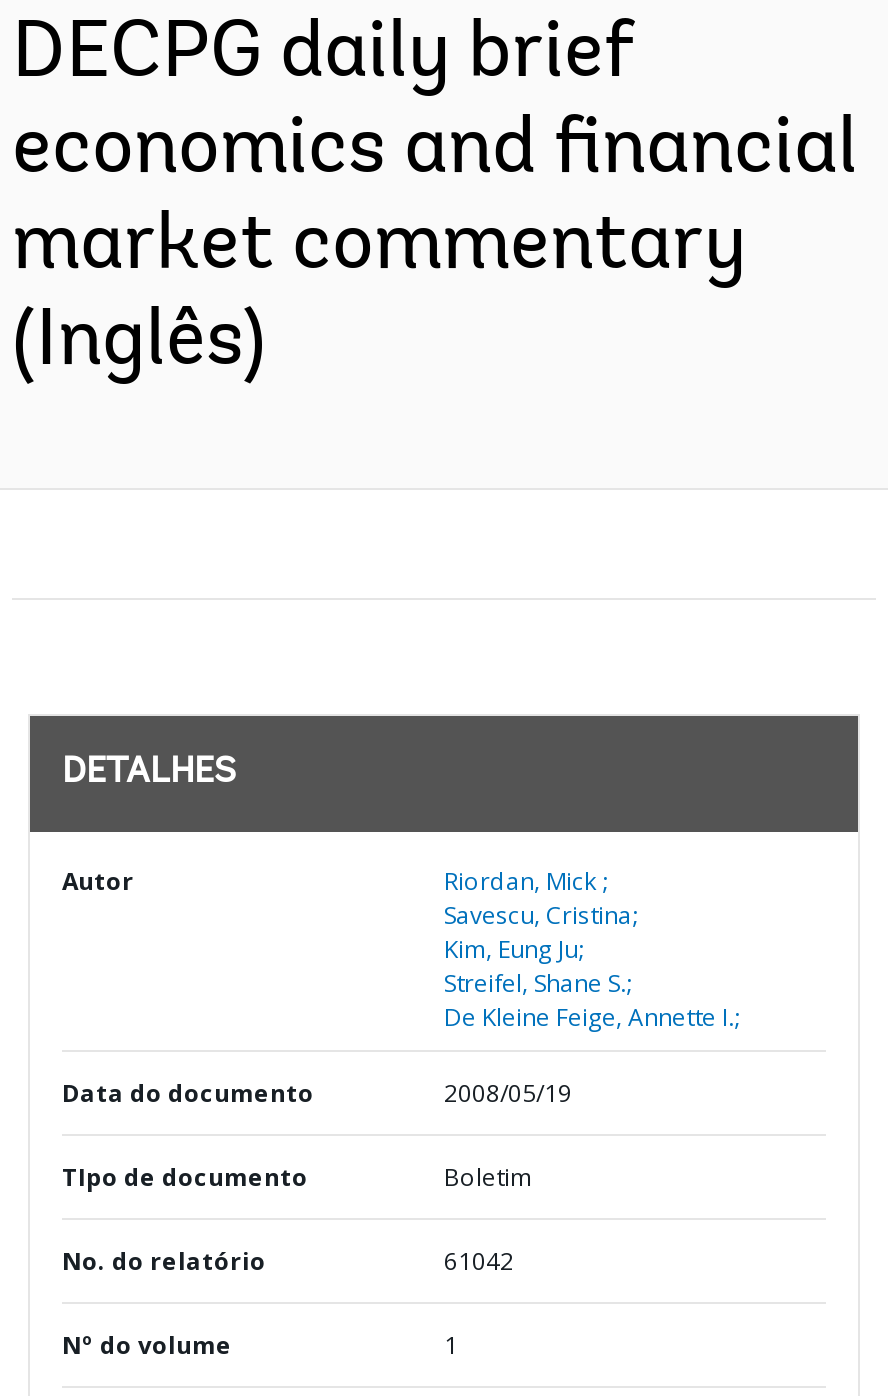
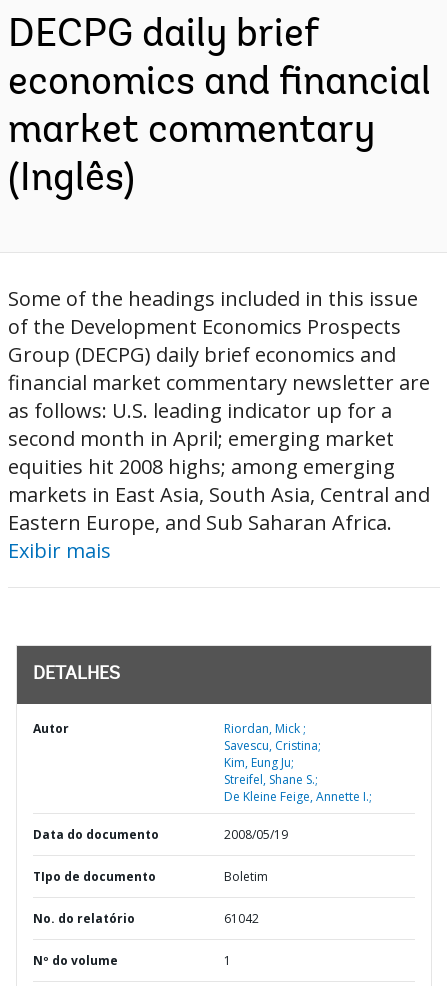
+ Some of the headings included in this issue
+ of the Development Economics Prospects
+ Group (DECPG) daily brief economics and
+ financial market commentary newsletter are
+ as follows: U.S. leading indicator up for a
+ second month in April; emerging market
+ equities hit 2008 highs; among emerging
+ markets in East Asia, South Asia, Central and
+ Eastern Europe, and Sub Saharan Africa.
+ Exibir mais
